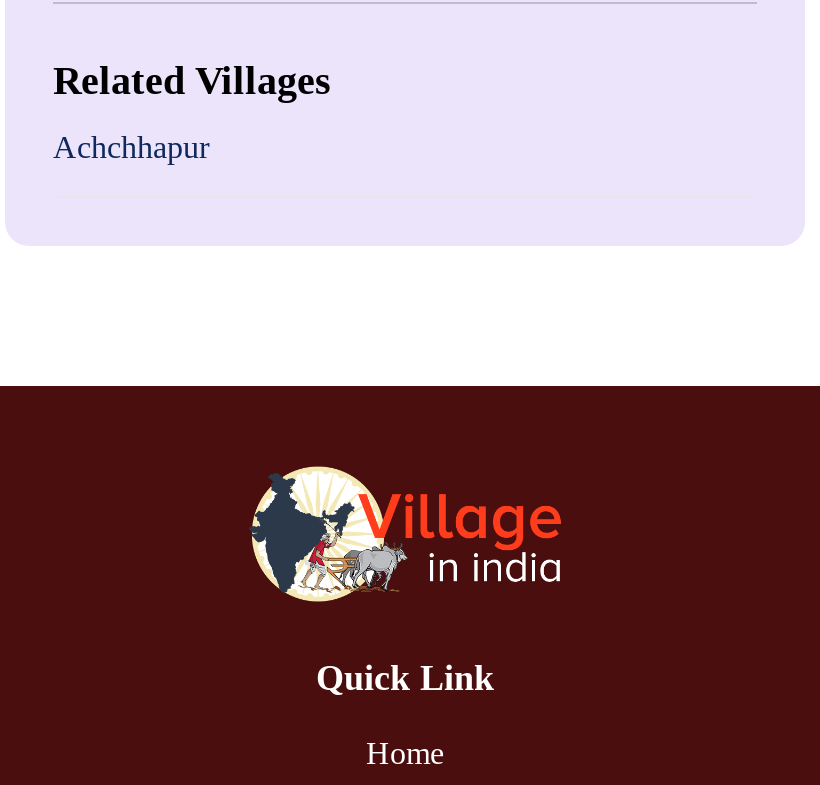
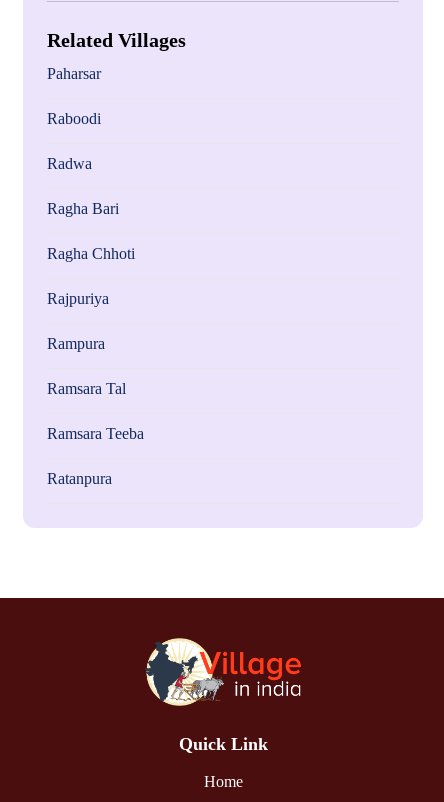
- Achchhapur
+ Paharsar
+ Raboodi
+ Radwa
+ Ragha Bari
+ Ragha Chhoti
+ Rajpuriya
+ Rampura
+ Ramsara Tal
+ Ramsara Teeba
+ Ratanpura
